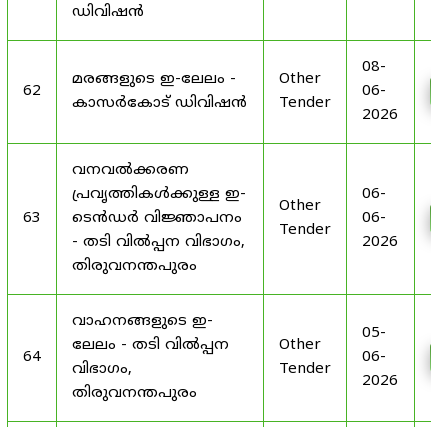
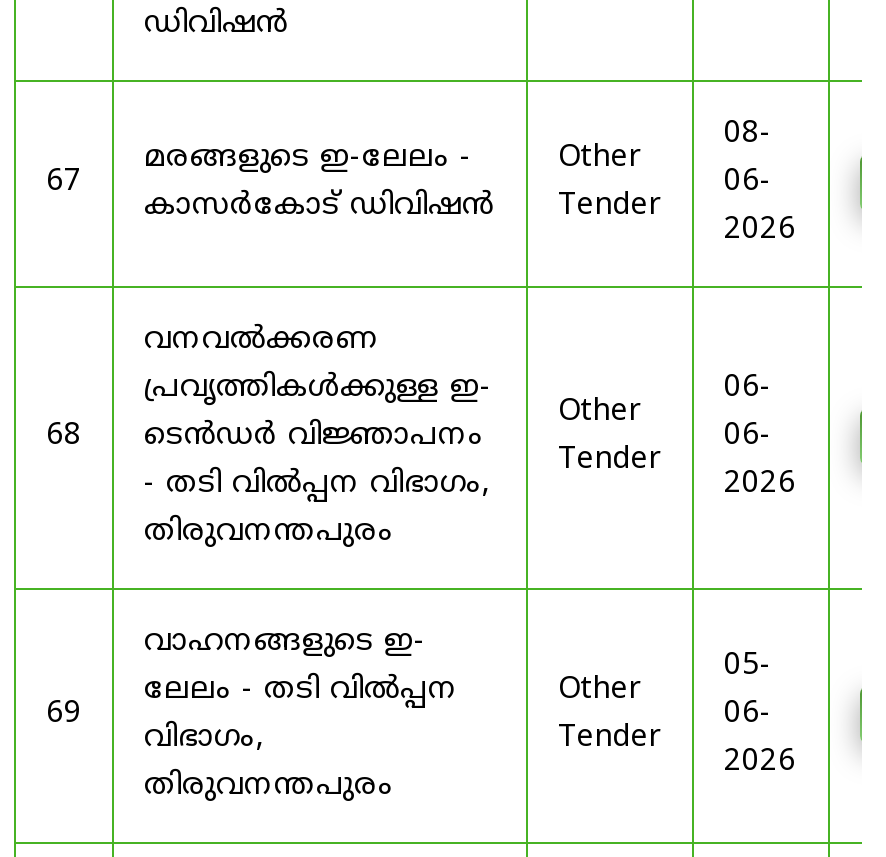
- 62
+ 67

- 63
+ 68

- 64
+ 69
